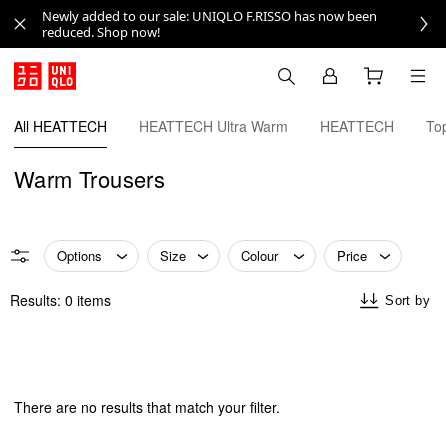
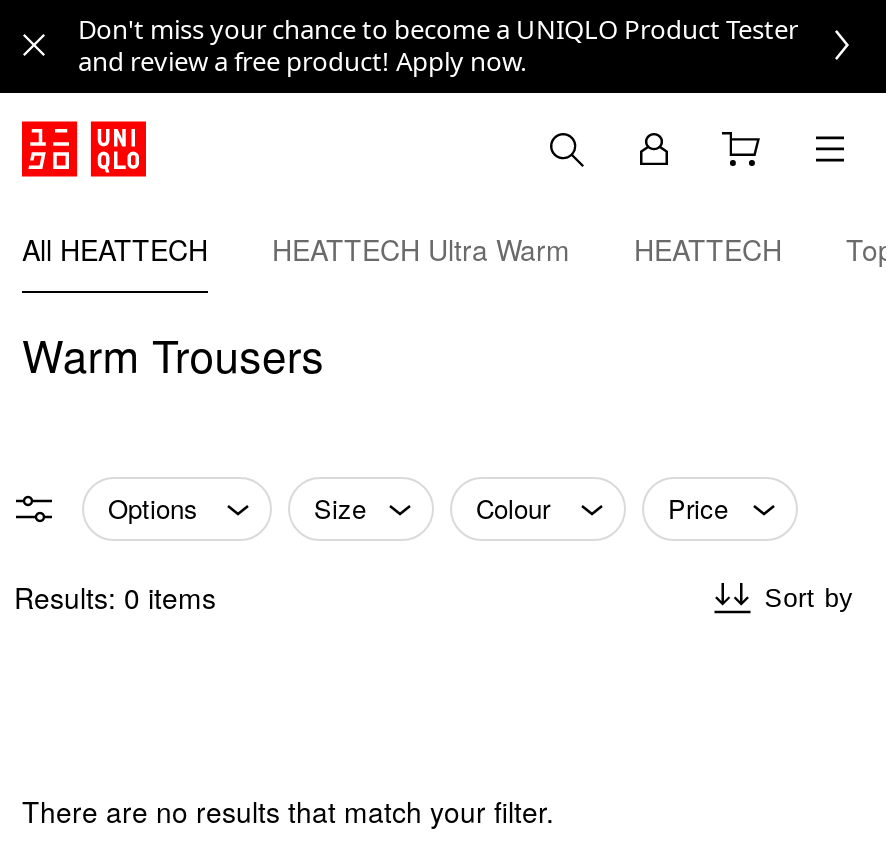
- Newly added to our sale: UNIQLO F.RISSO has now been
- reduced. Shop now!
+ Don't miss your chance to become a UNIQLO Product Tester
+ and review a free product! Apply now.
